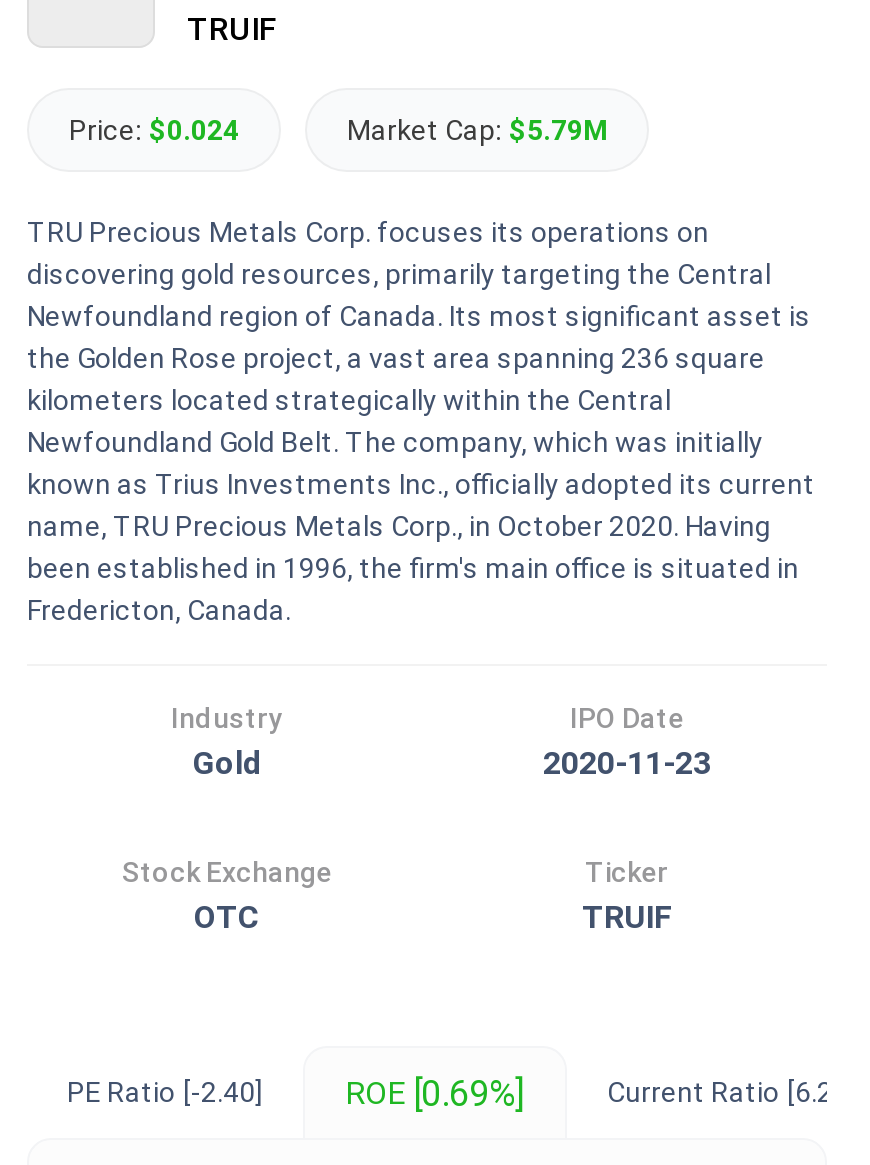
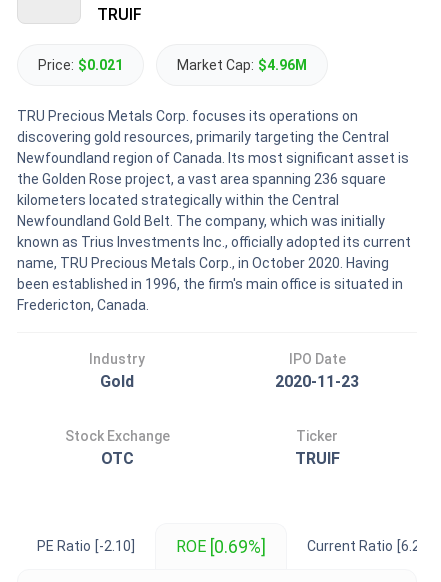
- Price: $0.024
+ Price: $0.021

- Market Cap: $5.79M
+ Market Cap: $4.96M

- PE Ratio [-2.40]
+ PE Ratio [-2.10]
